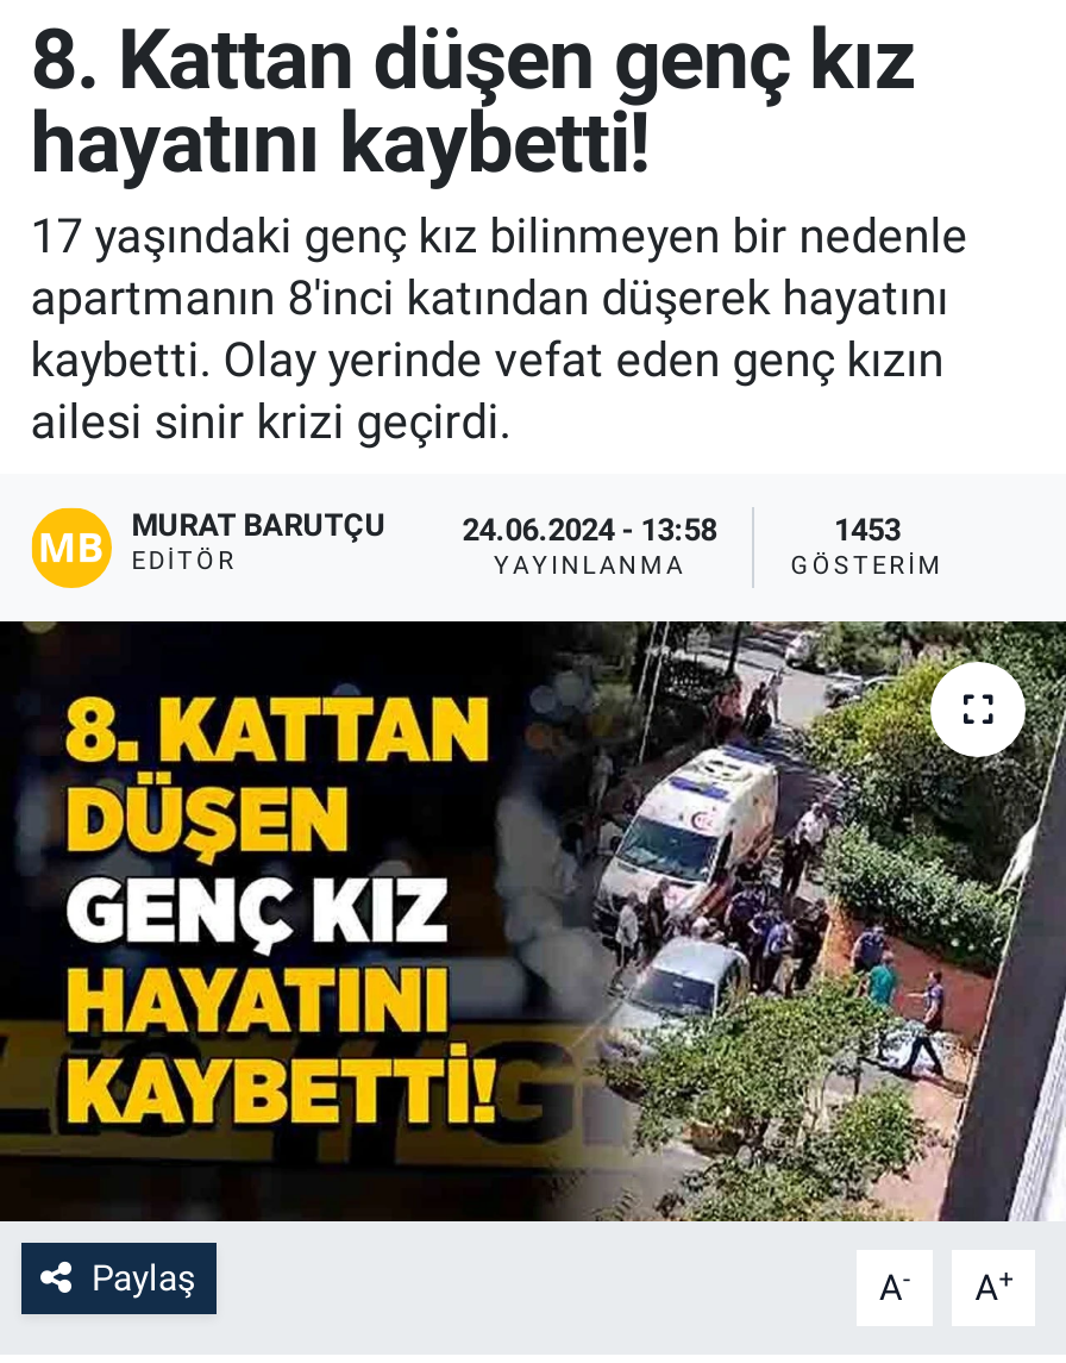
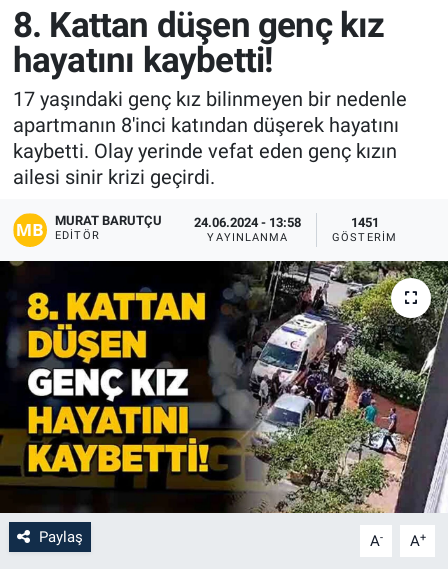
- 1453
+ 1451
